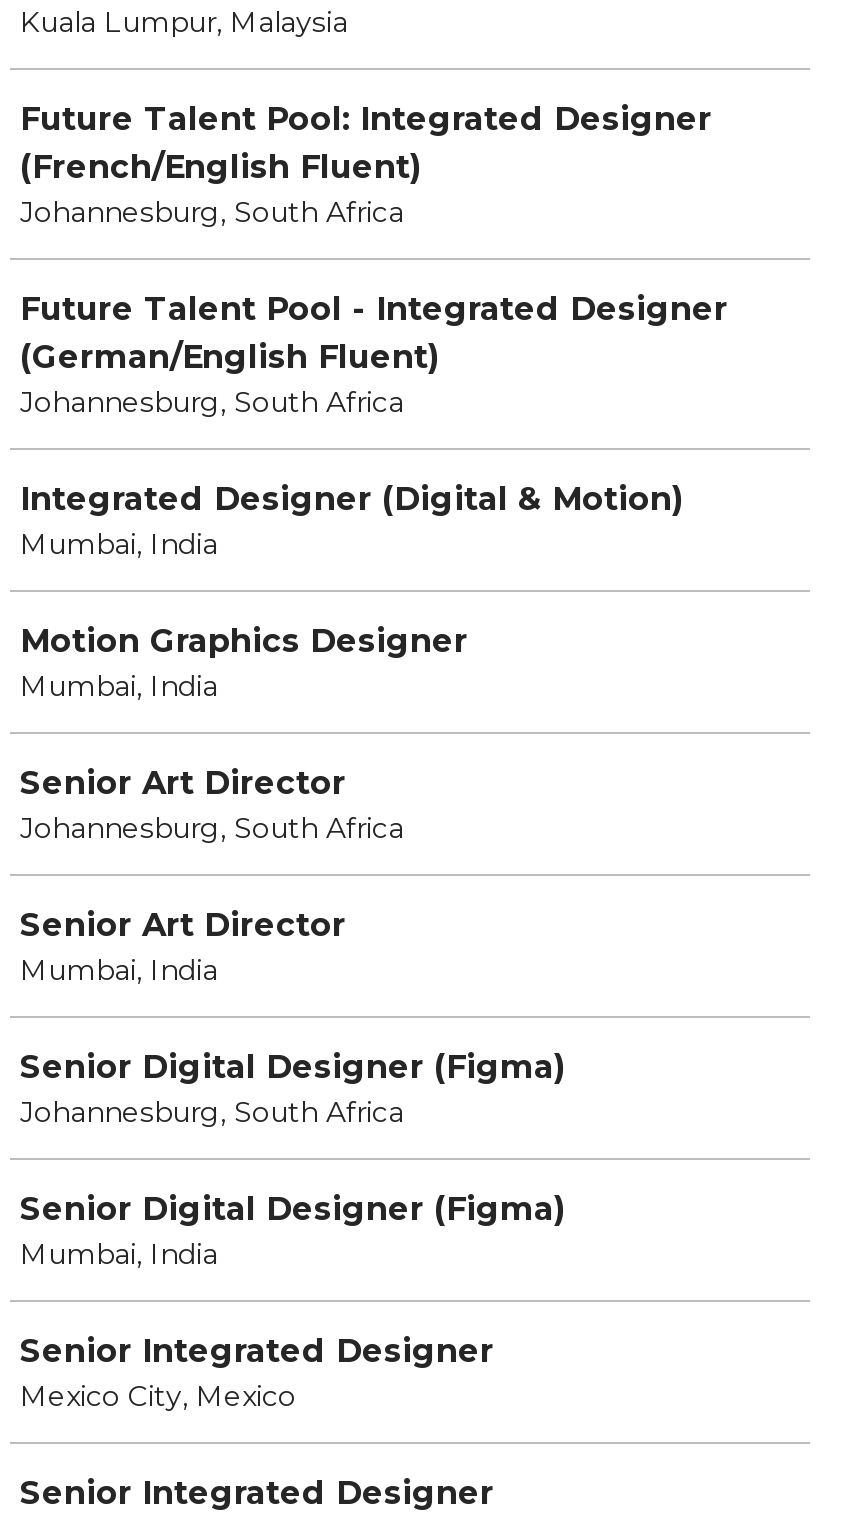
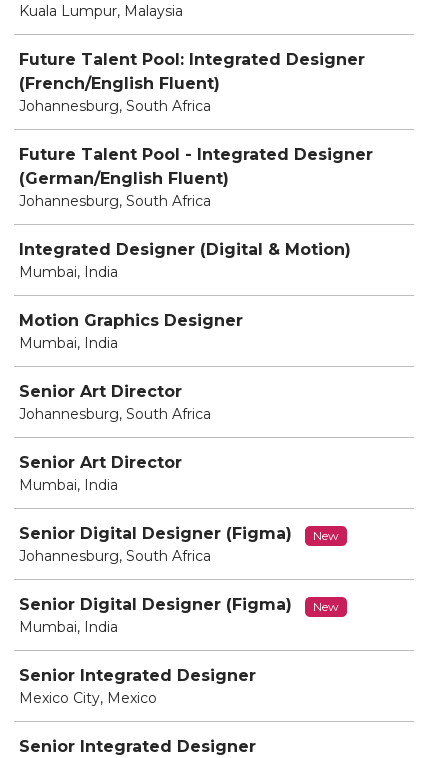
+ New

+ New
